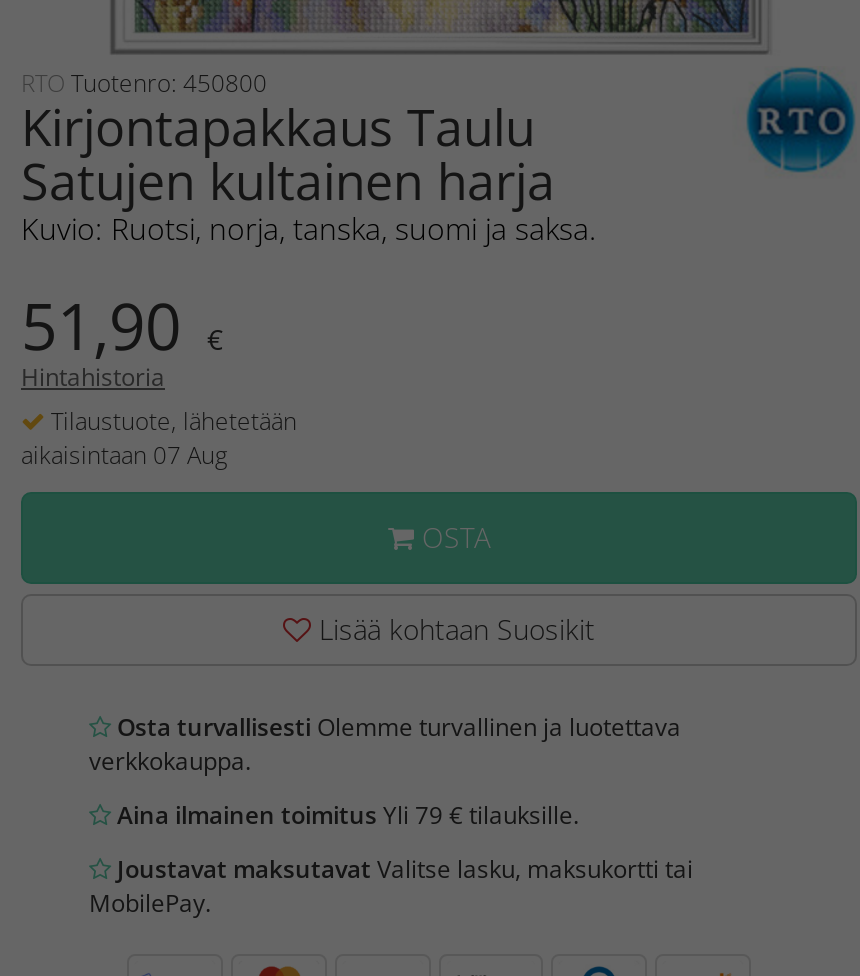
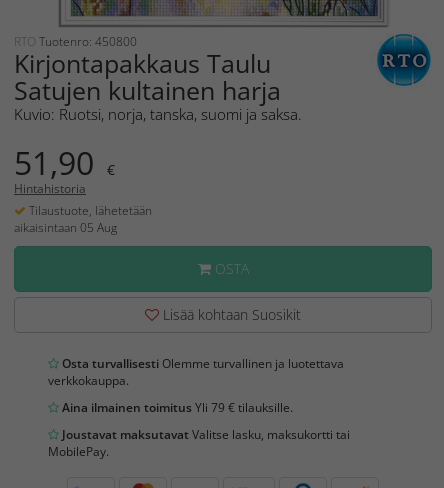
- aikaisintaan 07 Aug
+ aikaisintaan 05 Aug
